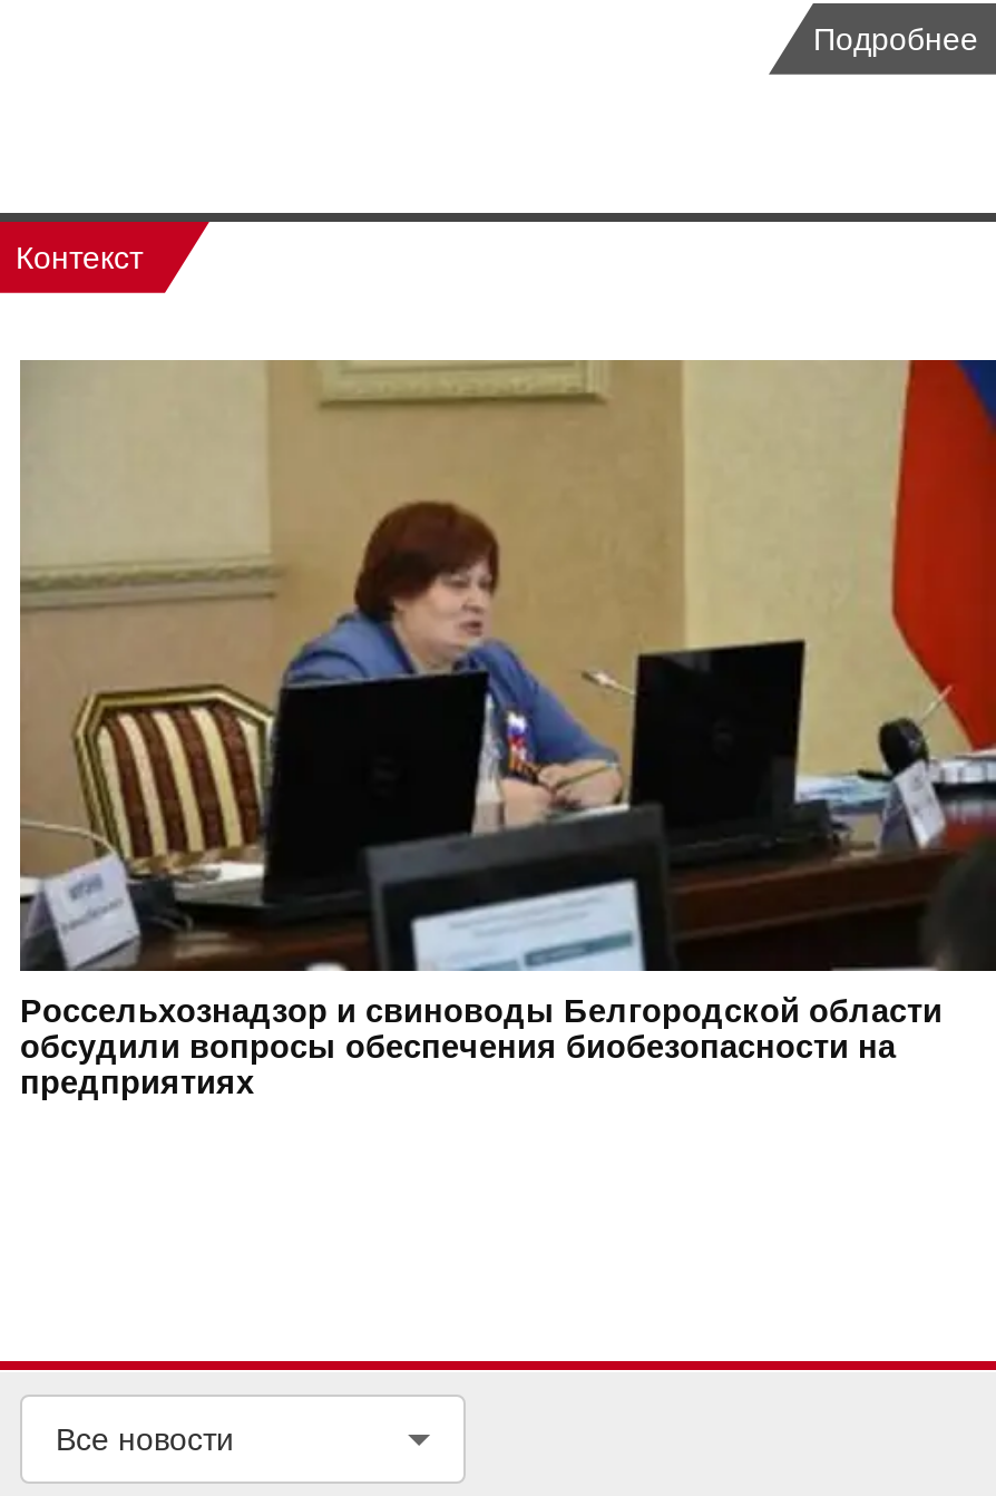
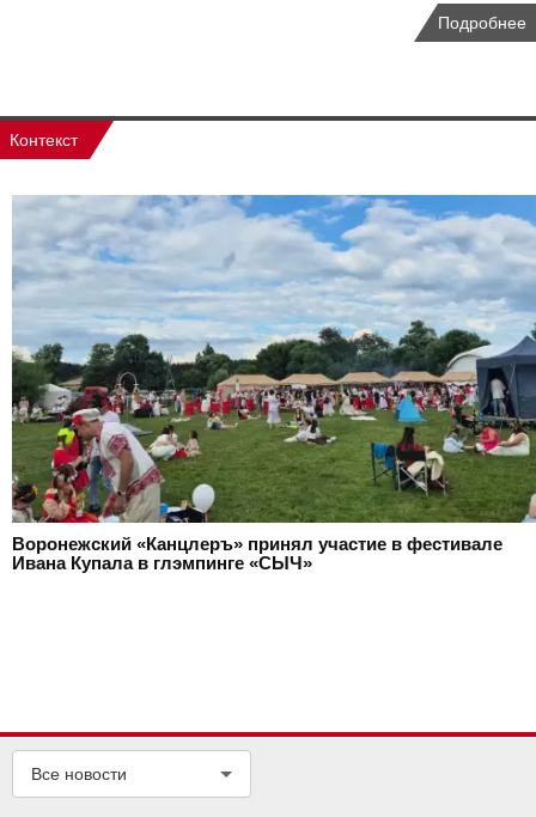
- [image]
- Россельхознадзор и свиноводы Белгородской области
- обсудили вопросы обеспечения биобезопасности на
- предприятиях
+ [image]
+ Воронежский «Канцлеръ» принял участие в фестивале
+ Ивана Купала в глэмпинге «СЫЧ»
